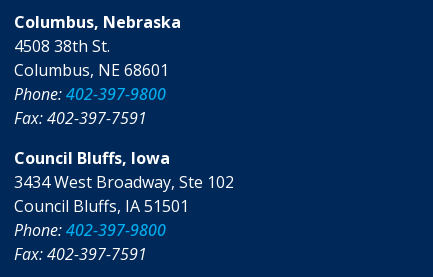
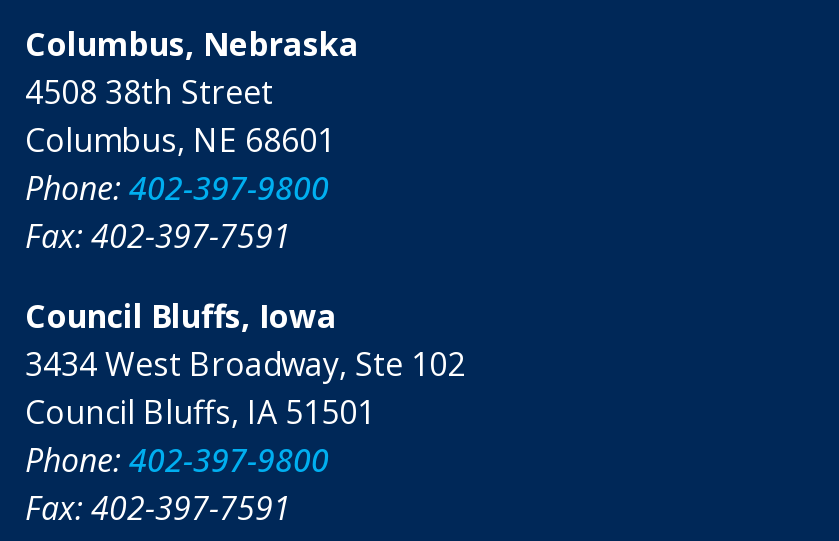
- 4508 38th St.
+ 4508 38th Street
